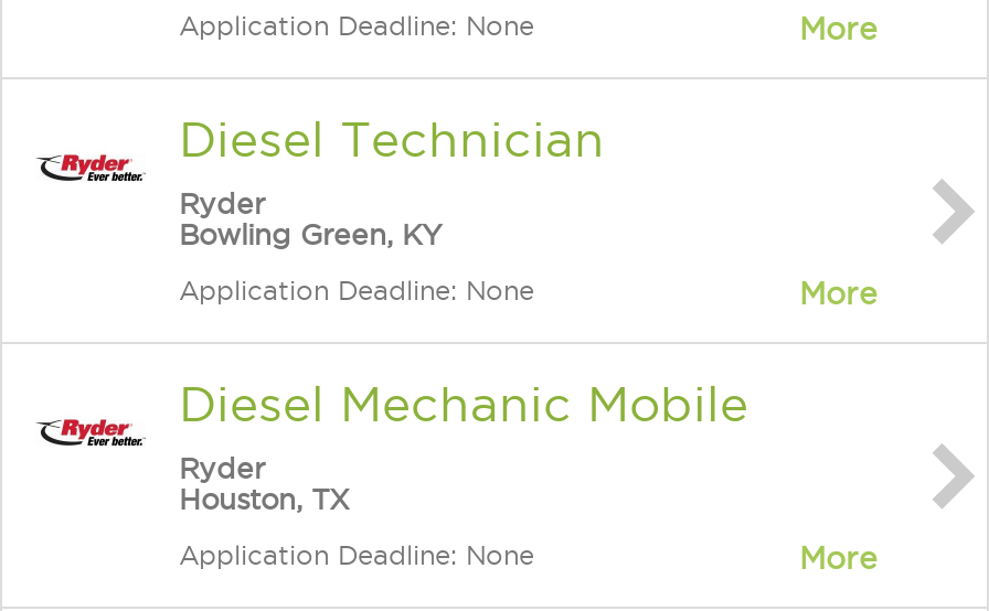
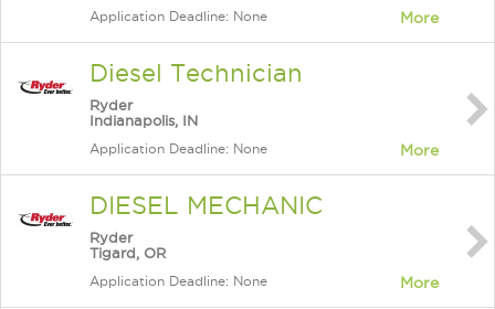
- Bowling Green, KY
+ Indianapolis, IN

- Diesel Mechanic Mobile
+ DIESEL MECHANIC

- Houston, TX
+ Tigard, OR
